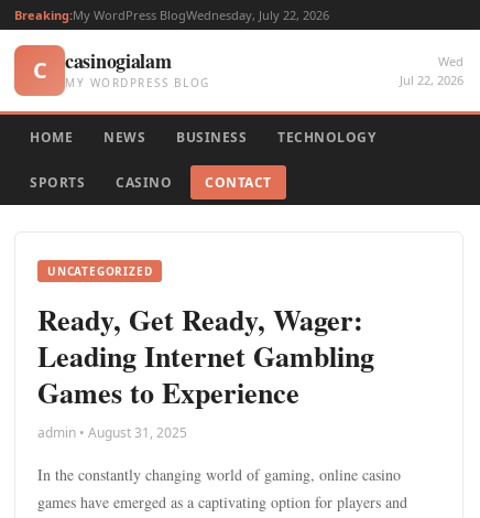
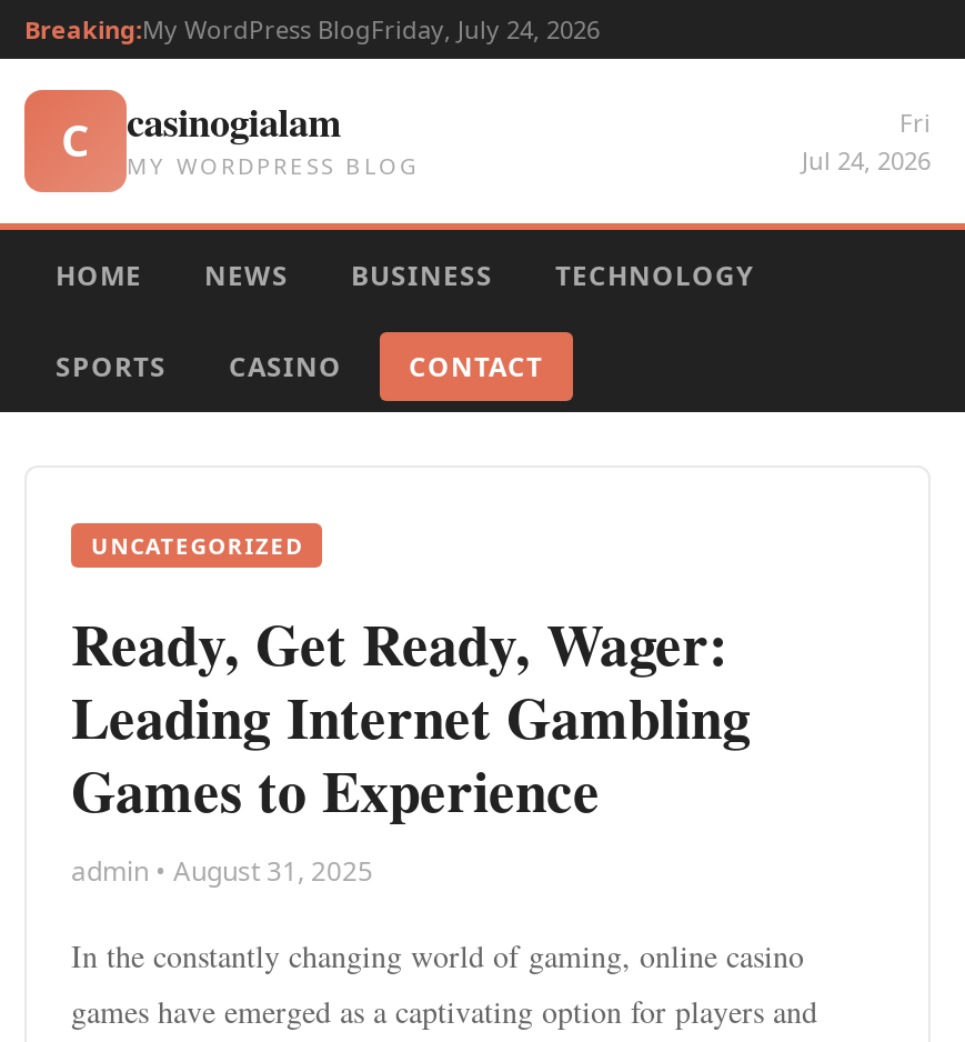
- Breaking:My WordPress BlogWednesday, July 22, 2026
+ Breaking:My WordPress BlogFriday, July 24, 2026

- Wed
- Jul 22, 2026
+ Fri
+ Jul 24, 2026
